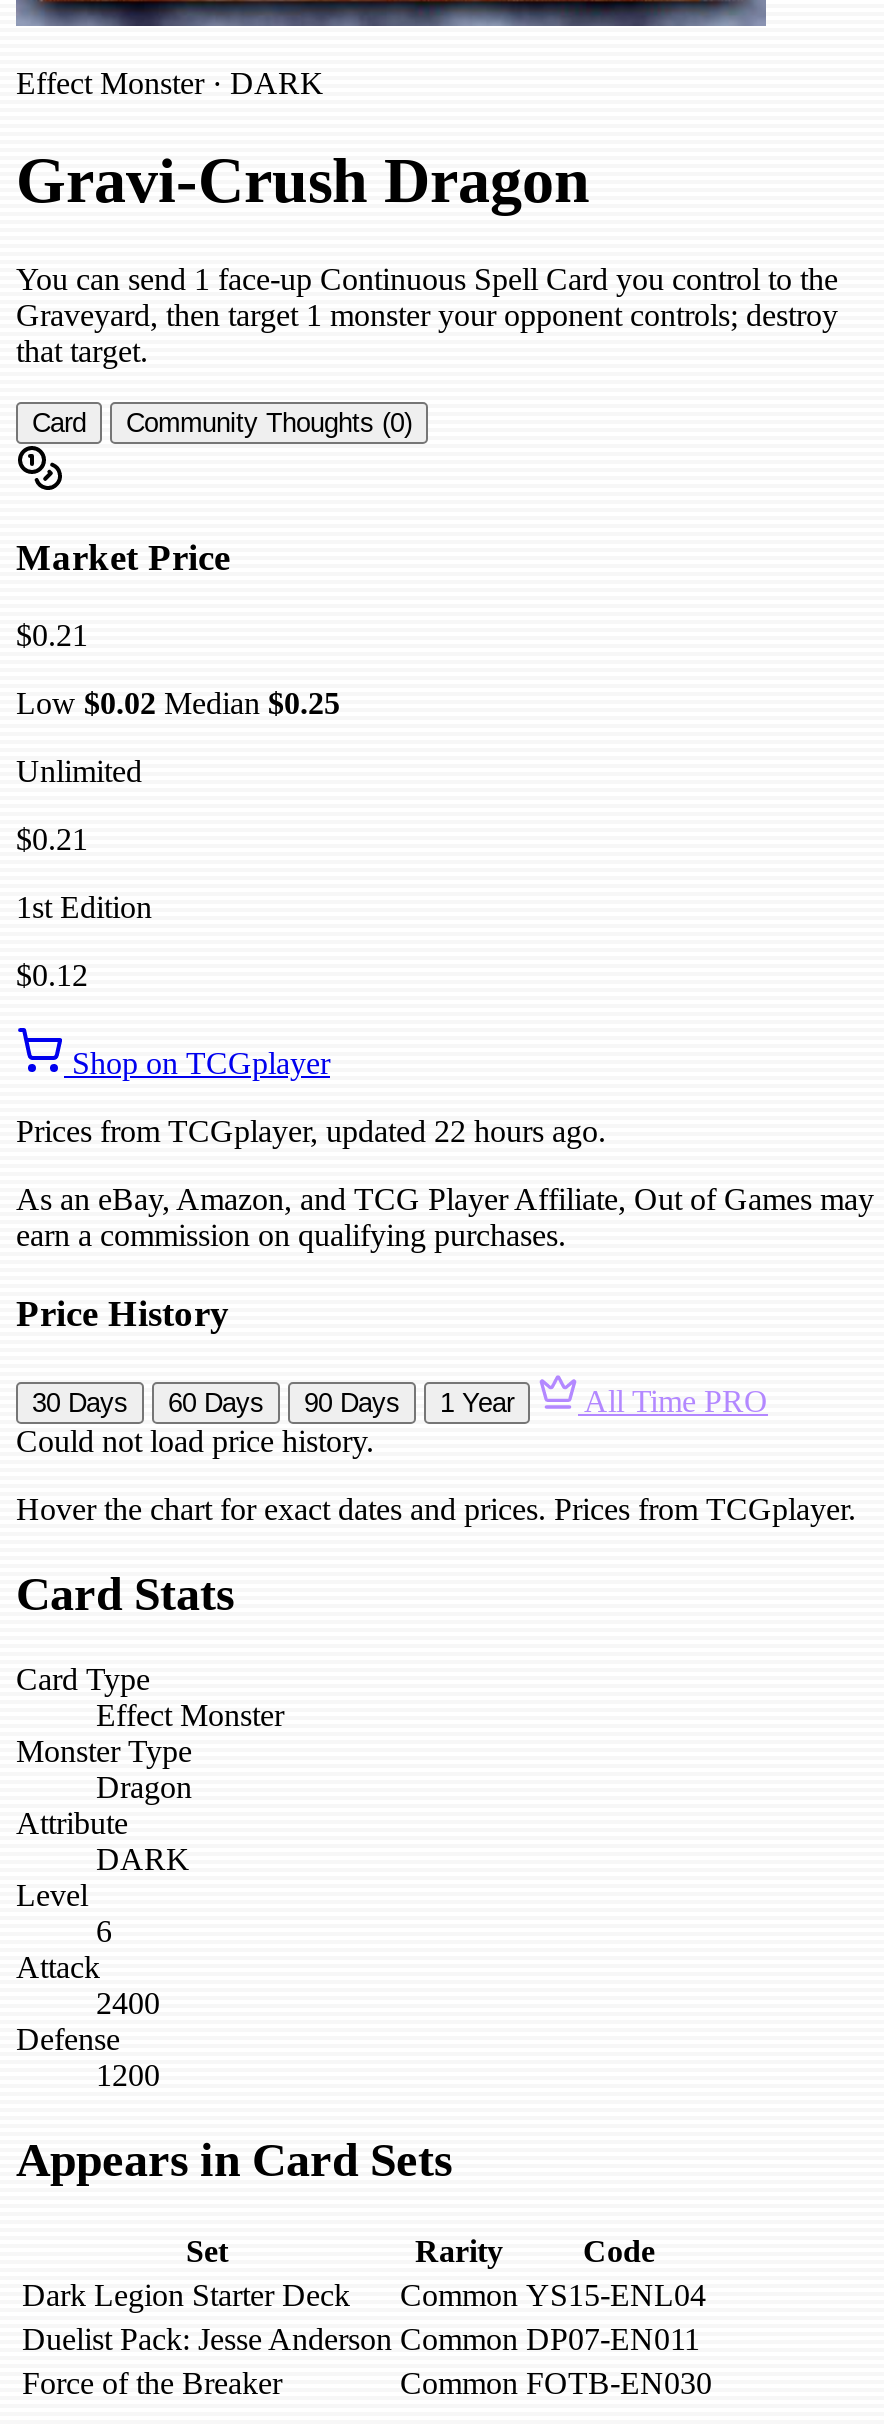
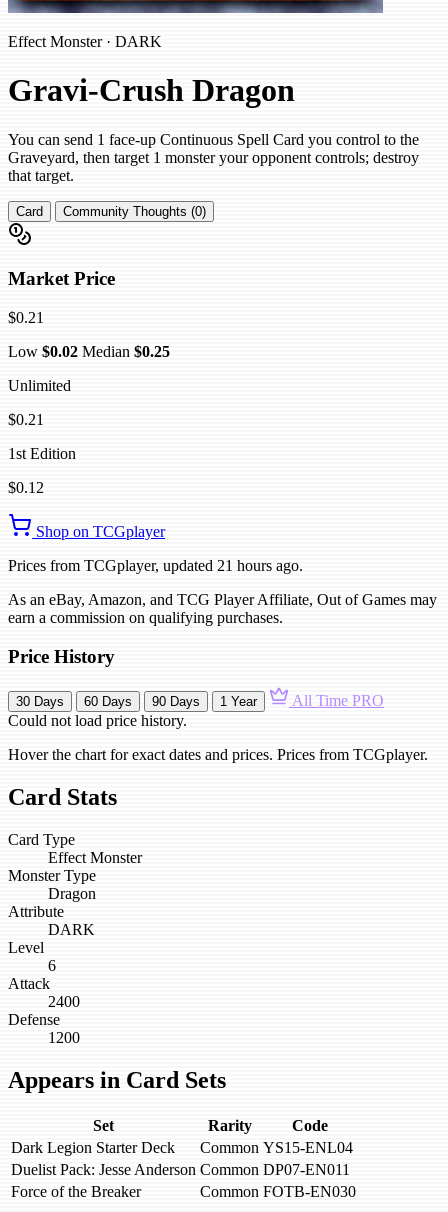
- Prices from TCGplayer, updated 22 hours ago.
+ Prices from TCGplayer, updated 21 hours ago.
